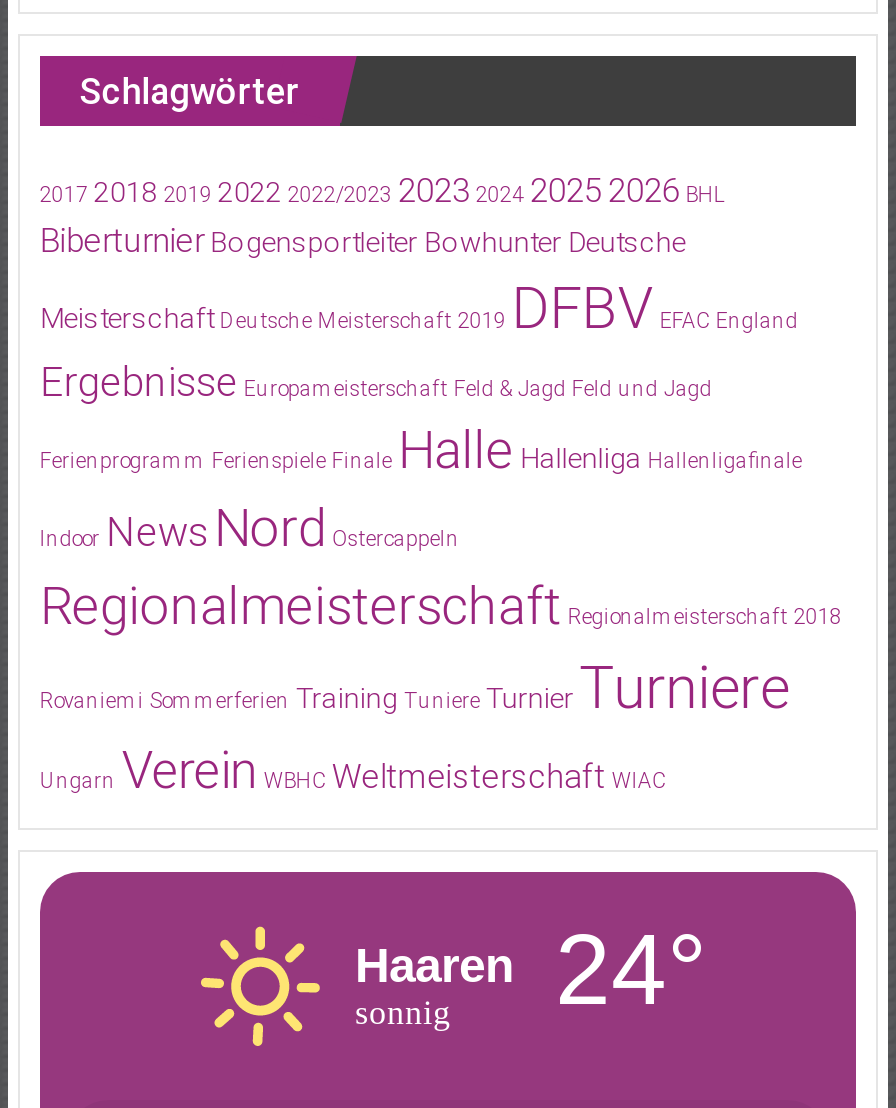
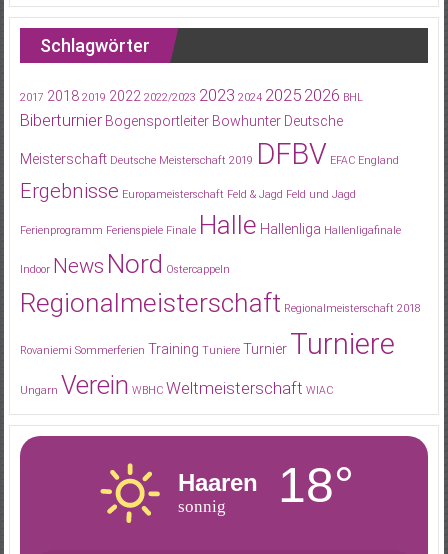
- Haaren 24°
+ Haaren 18°
